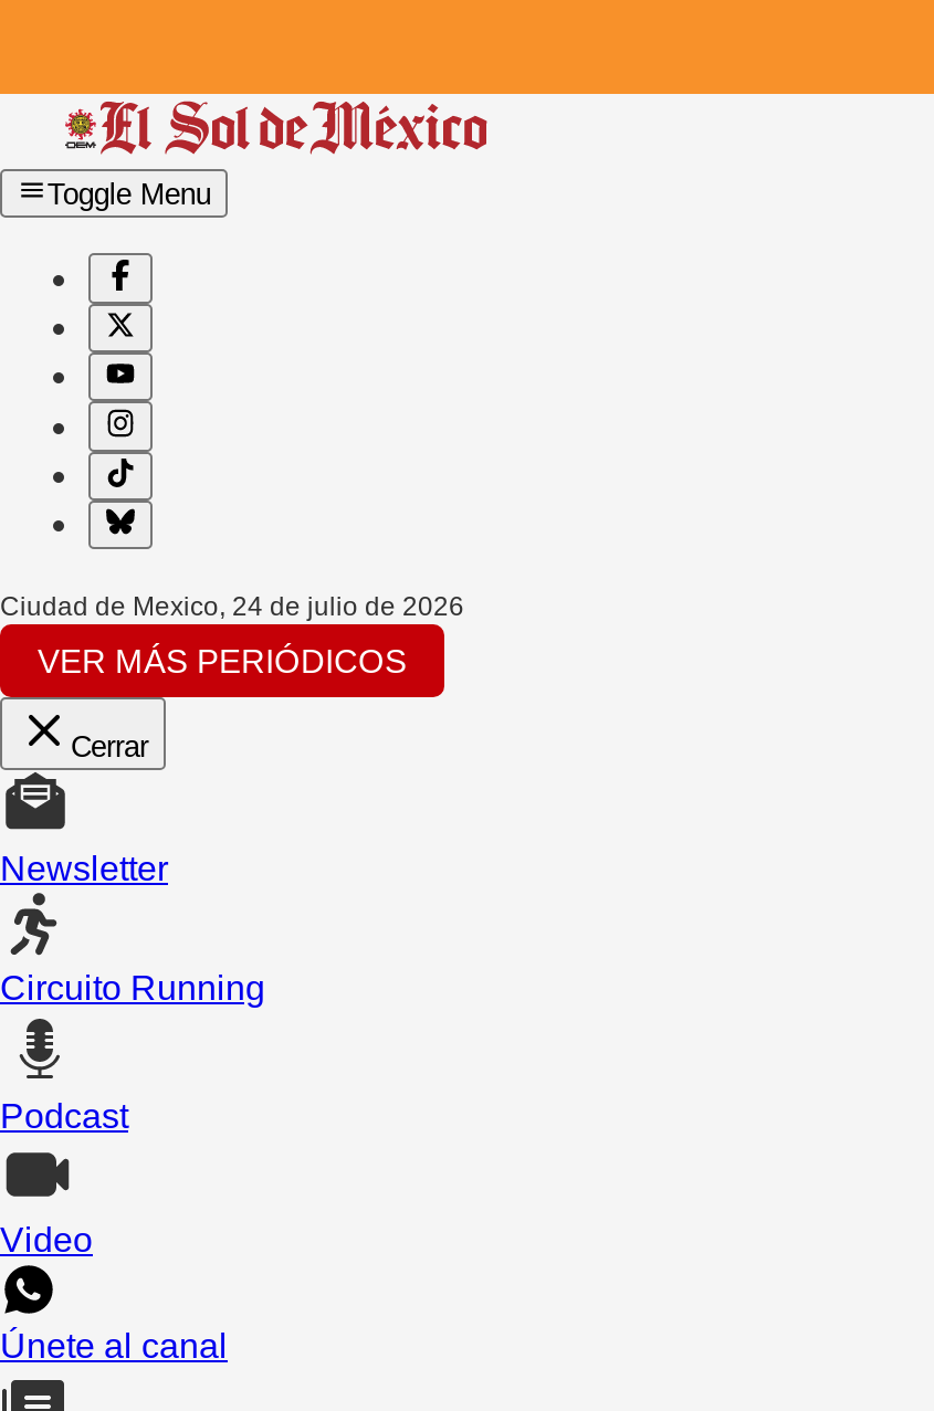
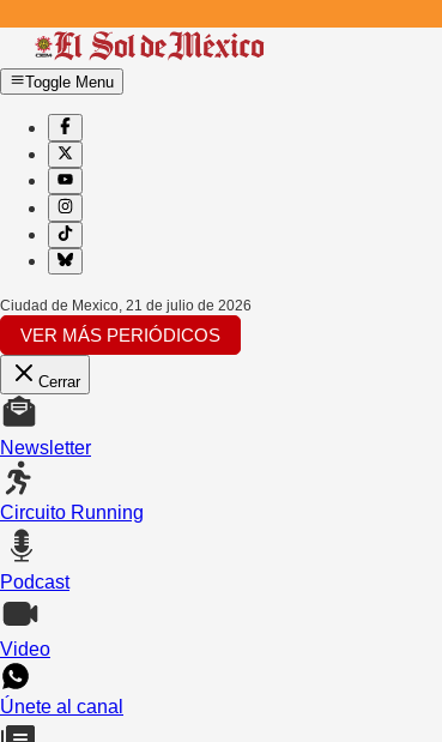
- Ciudad de Mexico, 24 de julio de 2026
+ Ciudad de Mexico, 21 de julio de 2026
